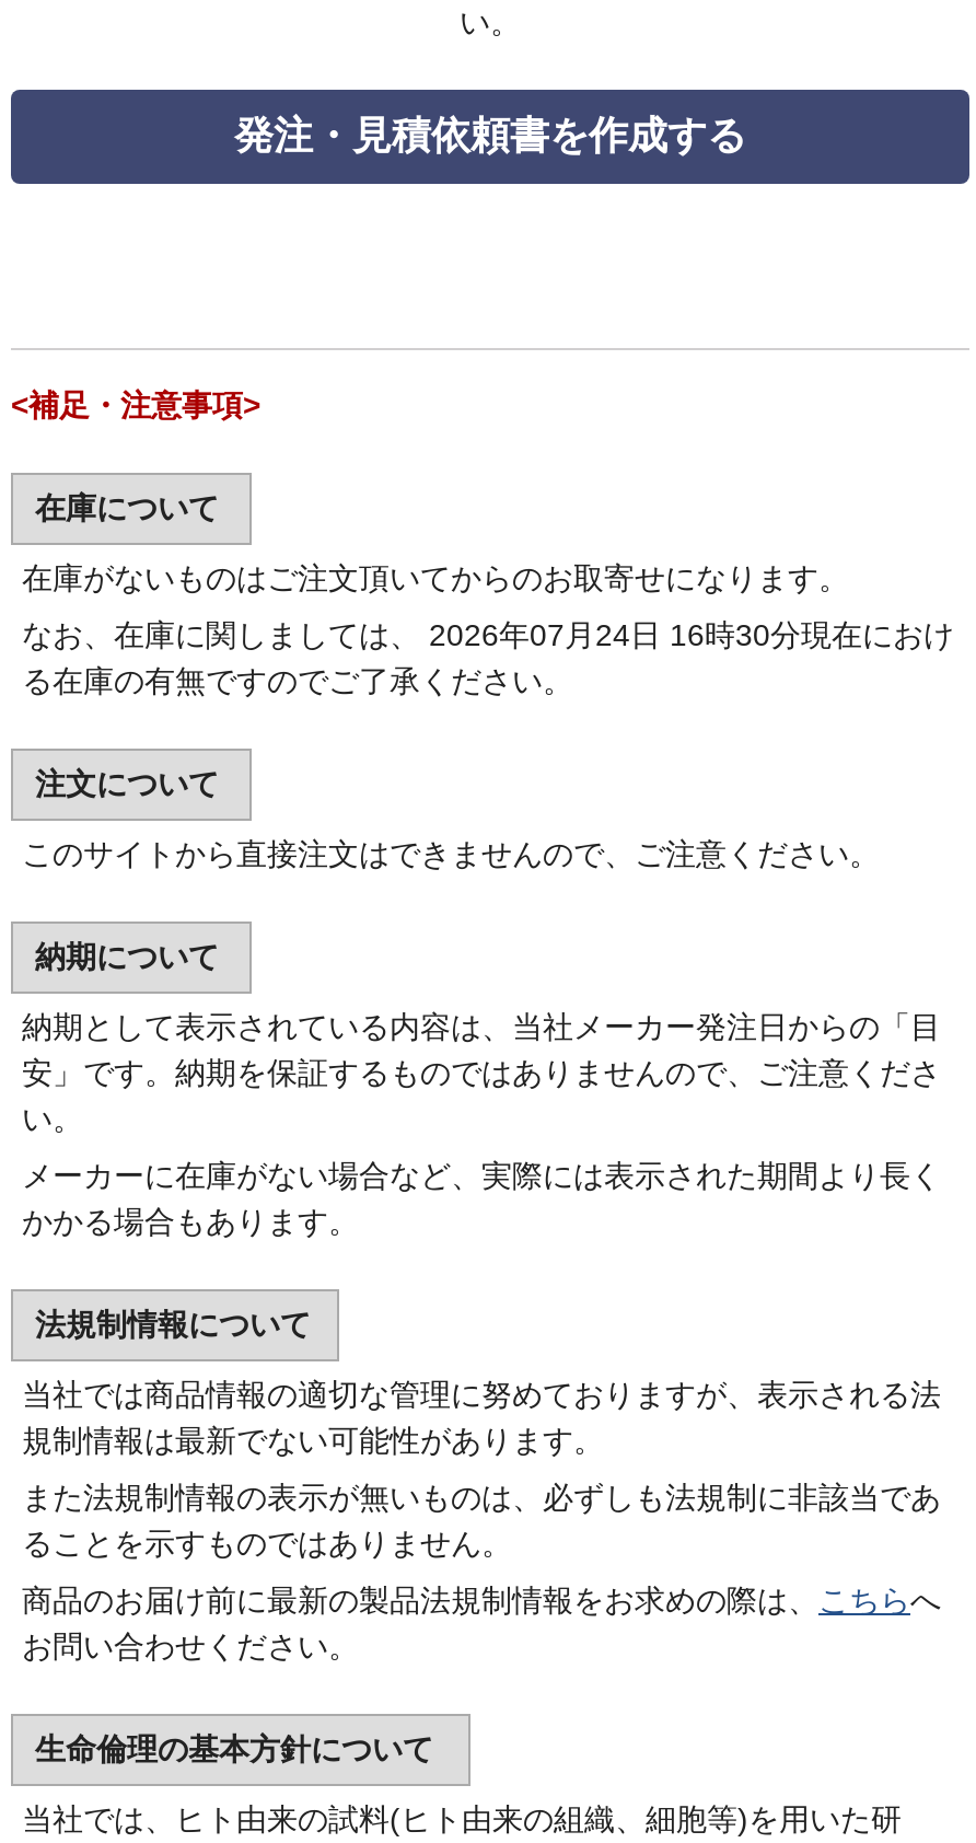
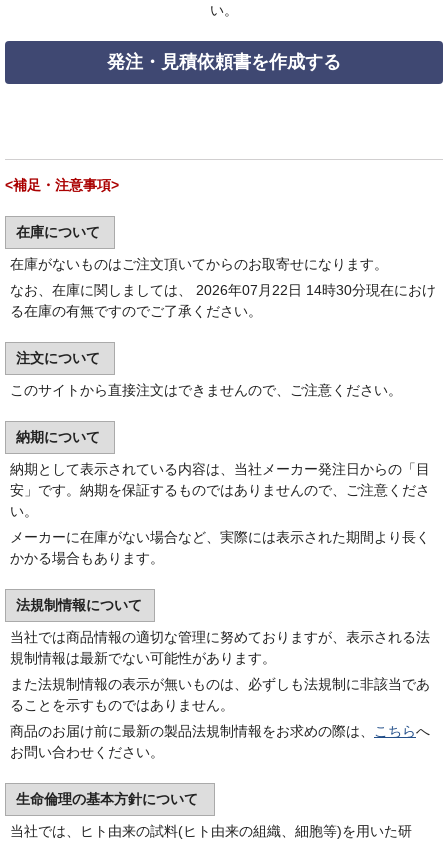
- なお、在庫に関しましては、 2026年07月24日 16時30分現在におけ
+ なお、在庫に関しましては、 2026年07月22日 14時30分現在におけ
